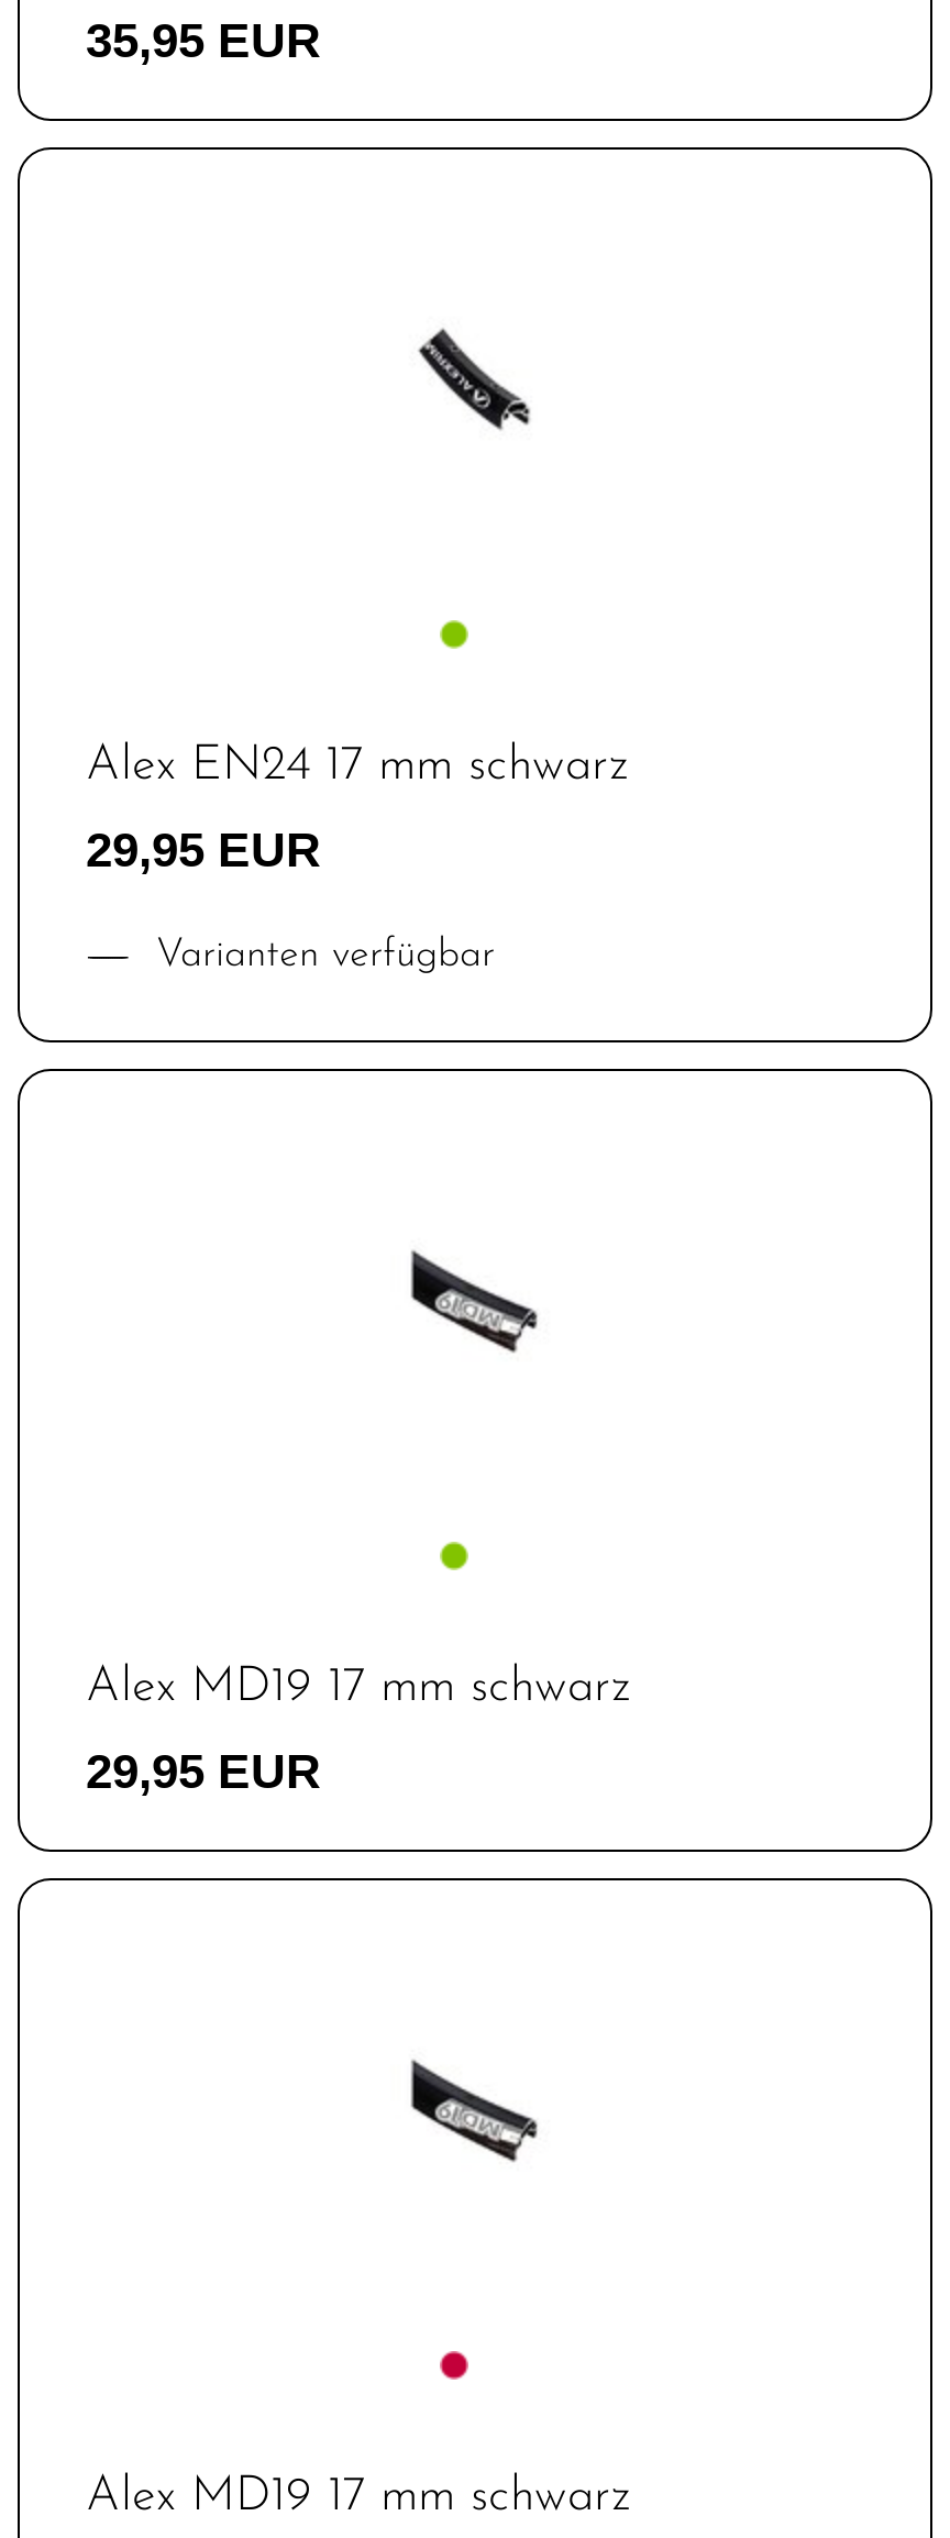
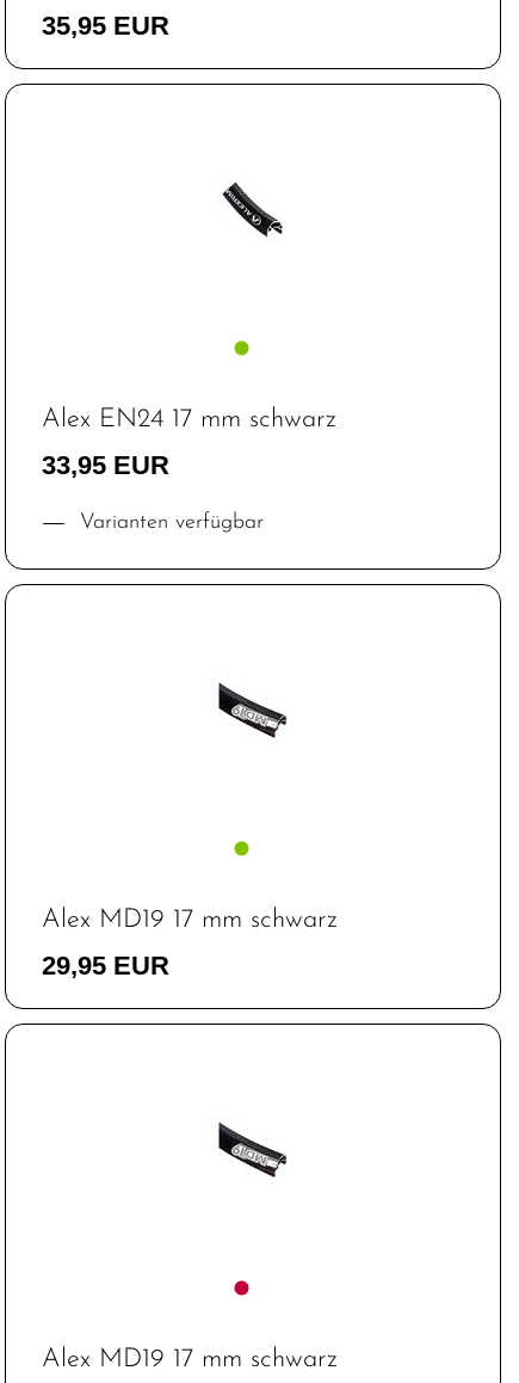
- 29,95 EUR
+ 33,95 EUR
